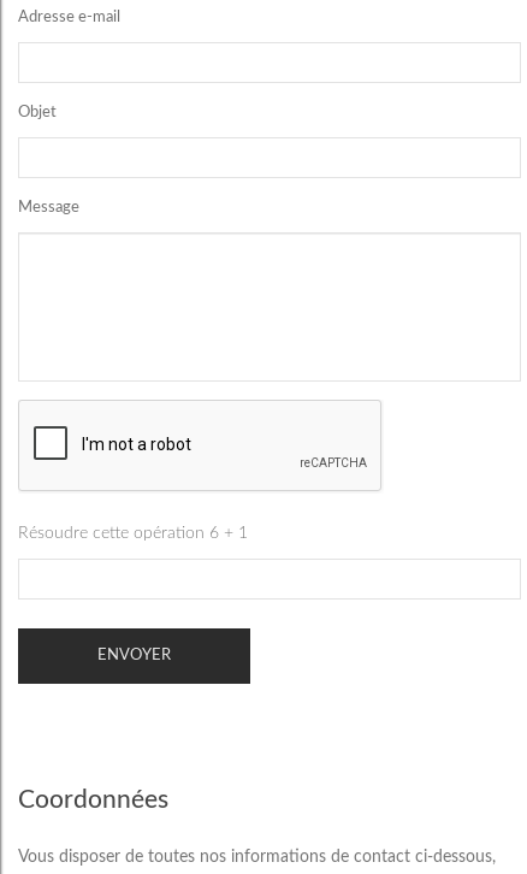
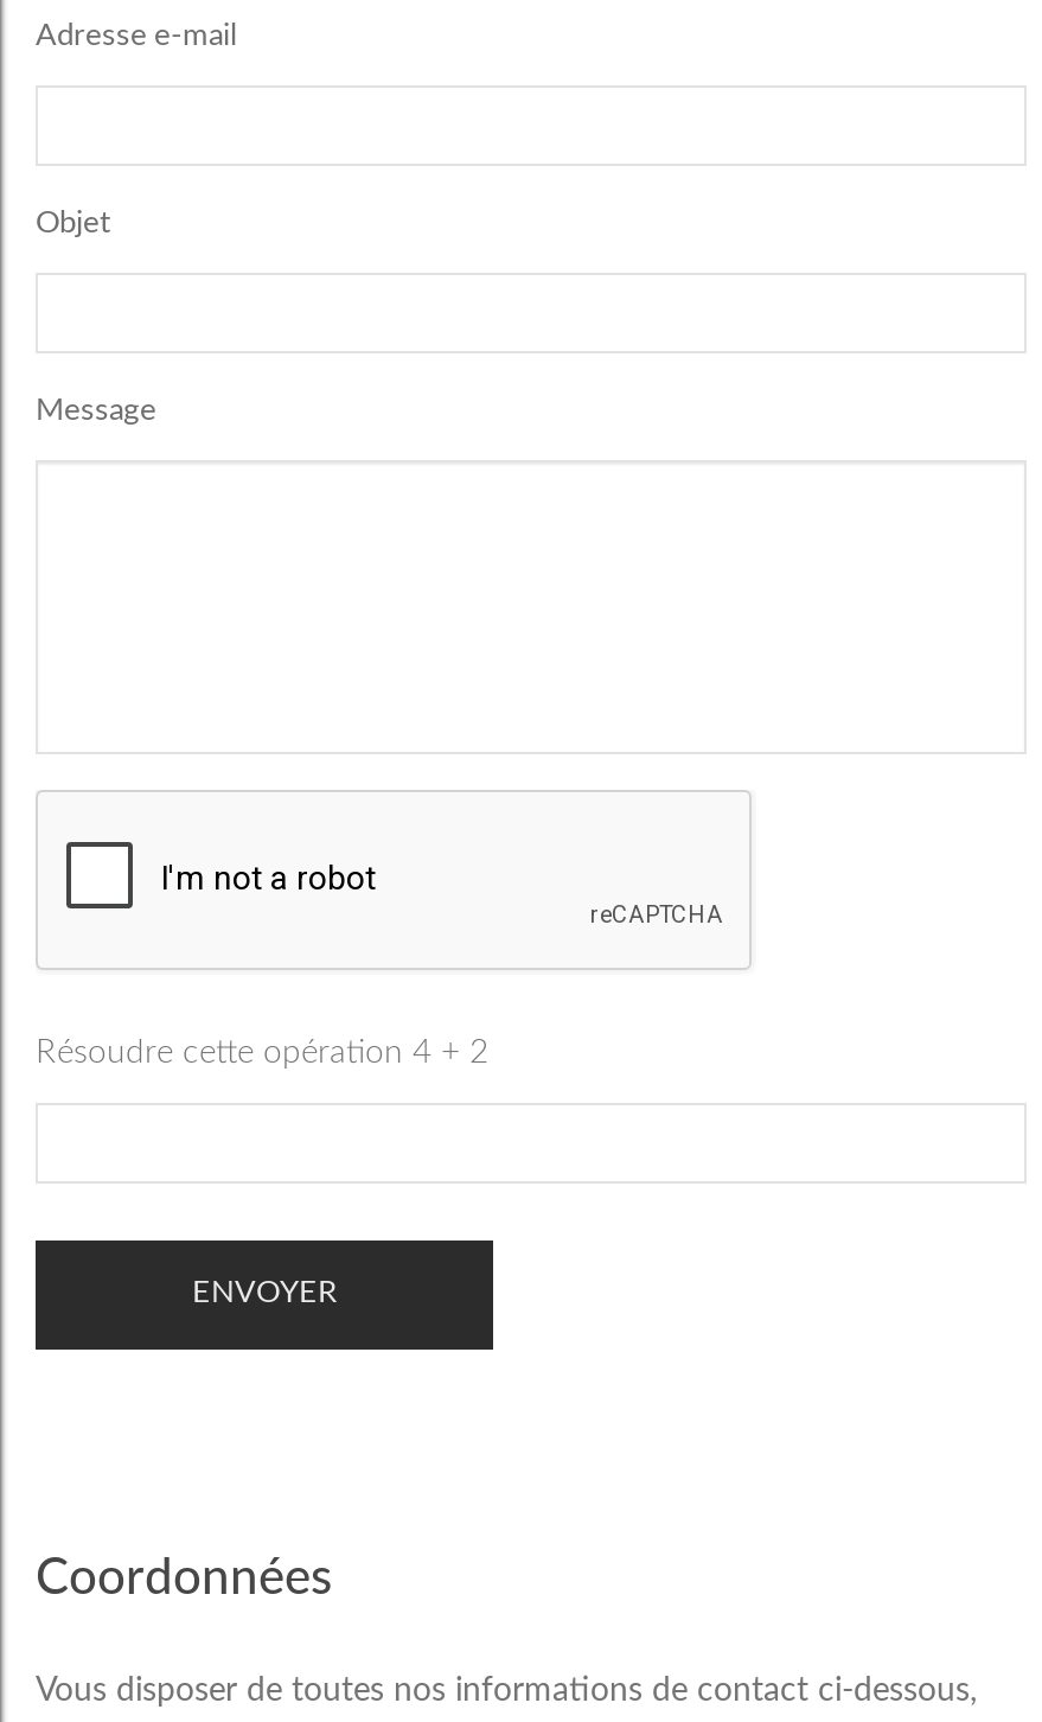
- Résoudre cette opération 6 + 1
+ Résoudre cette opération 4 + 2
